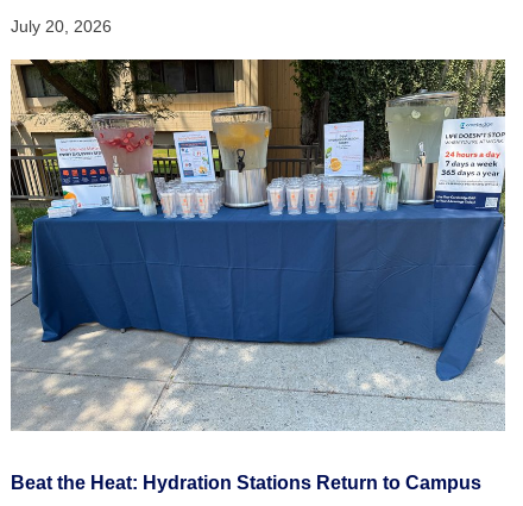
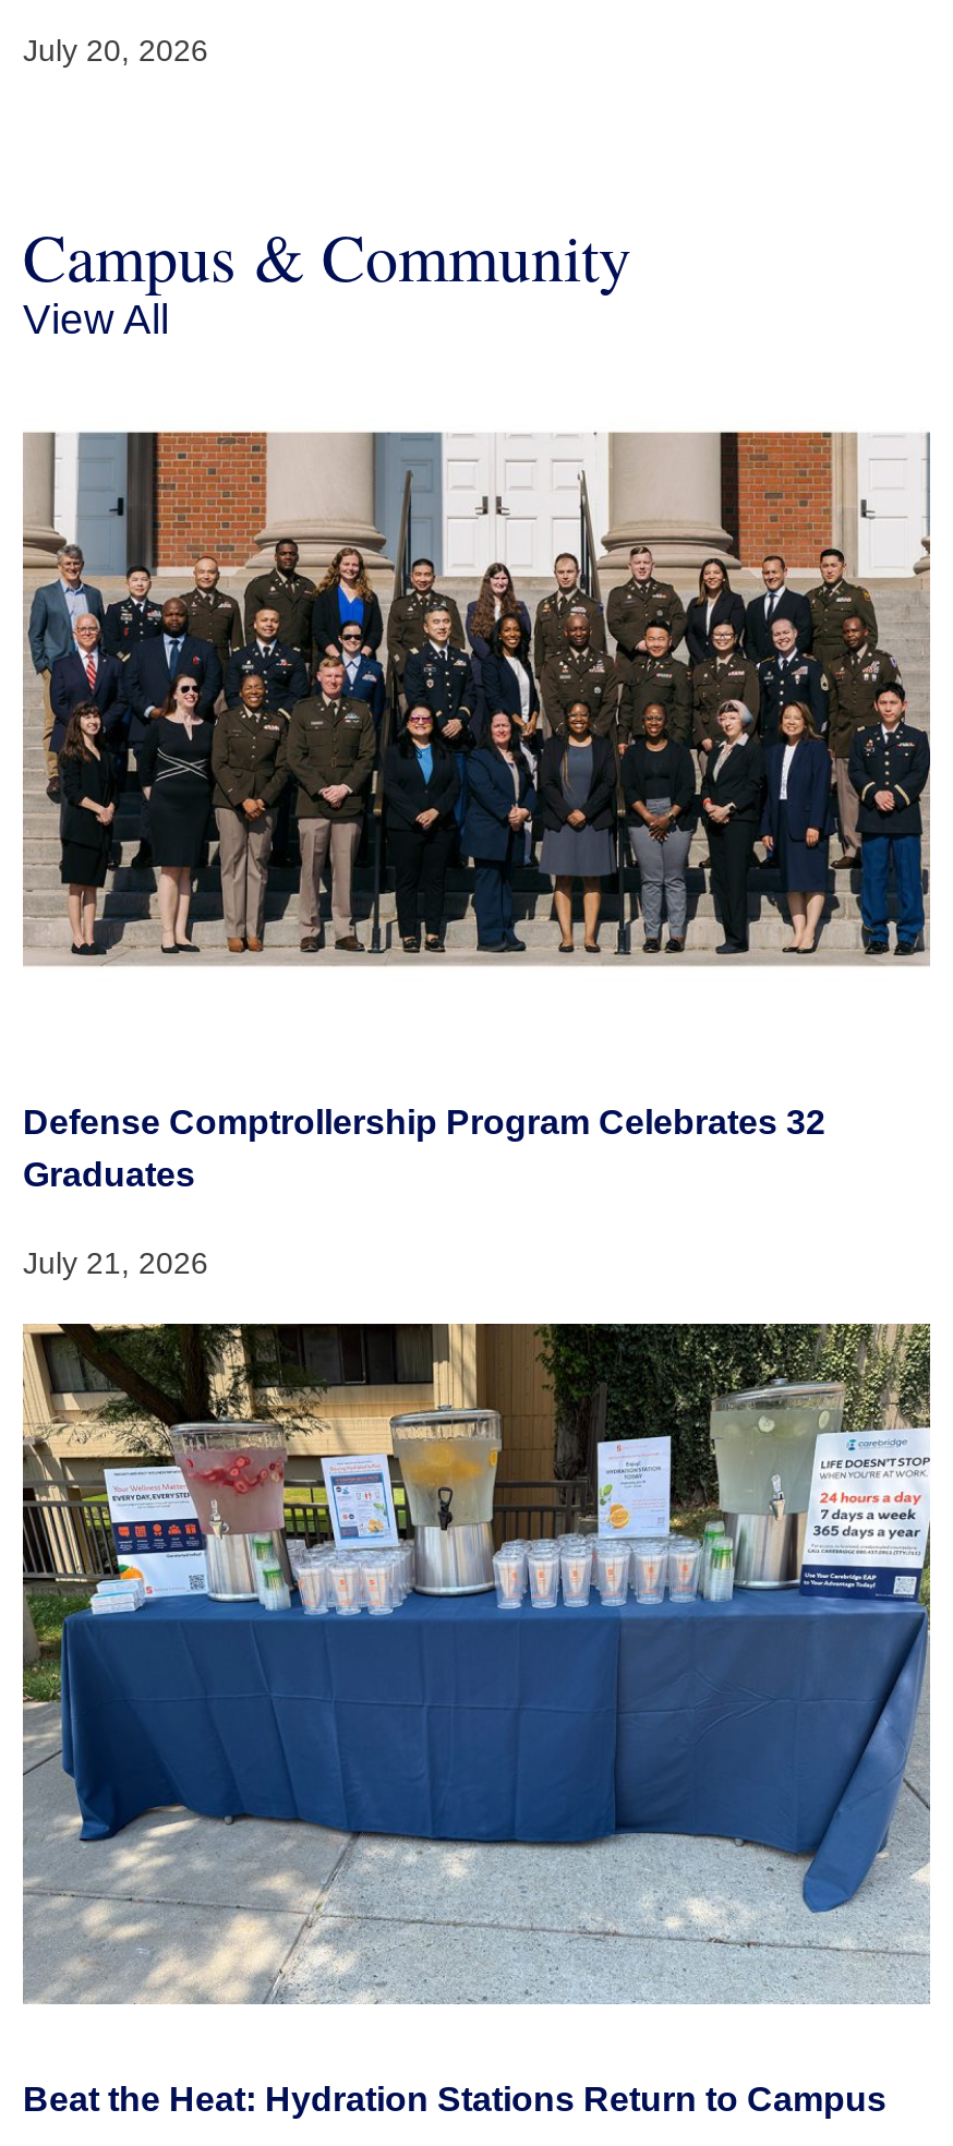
+ [image]

+ Campus & Community
+ View All

+ Defense Comptrollership Program Celebrates 32
+ Graduates
+ July 21, 2026
